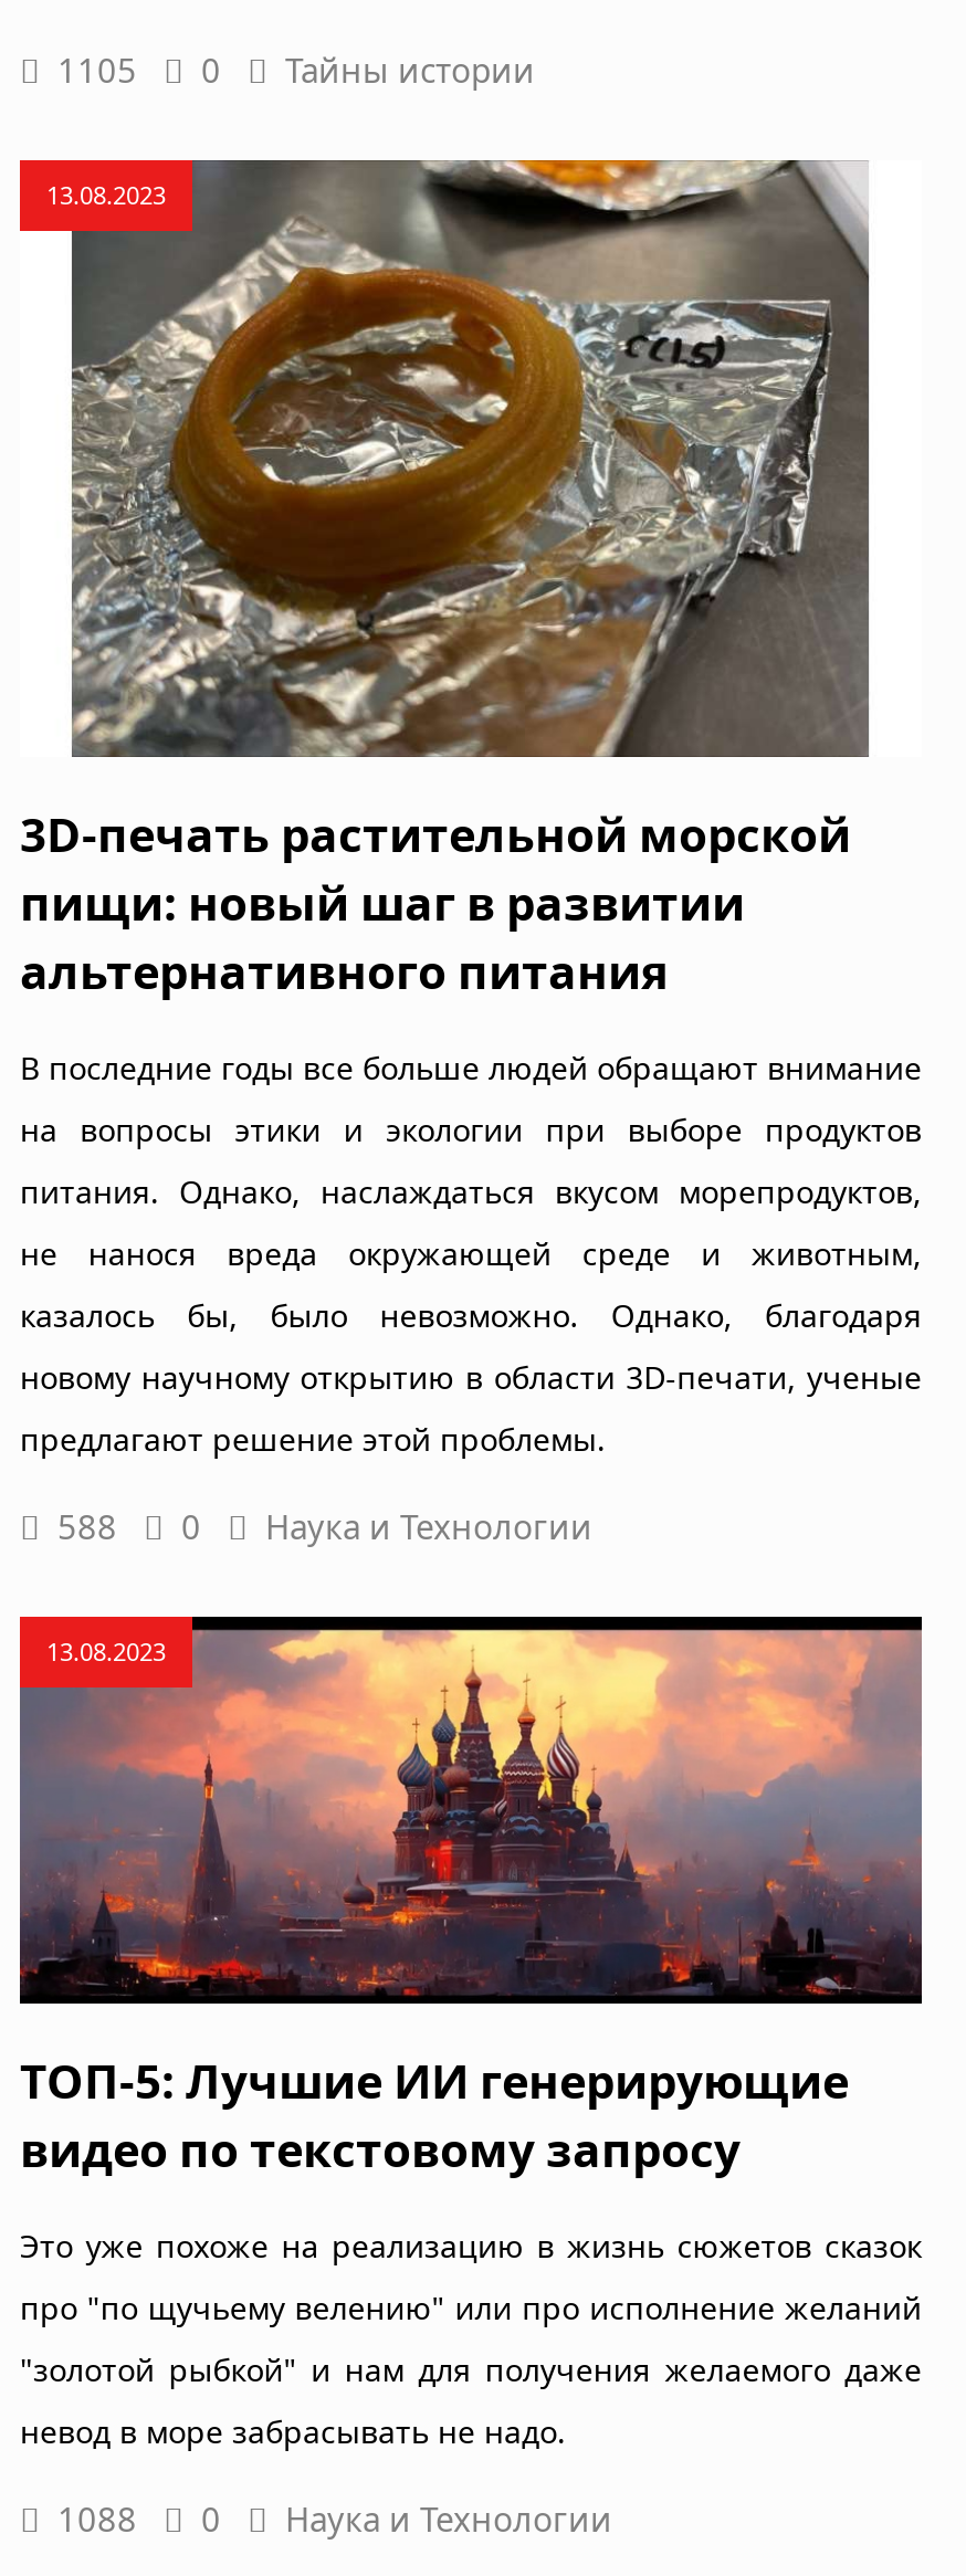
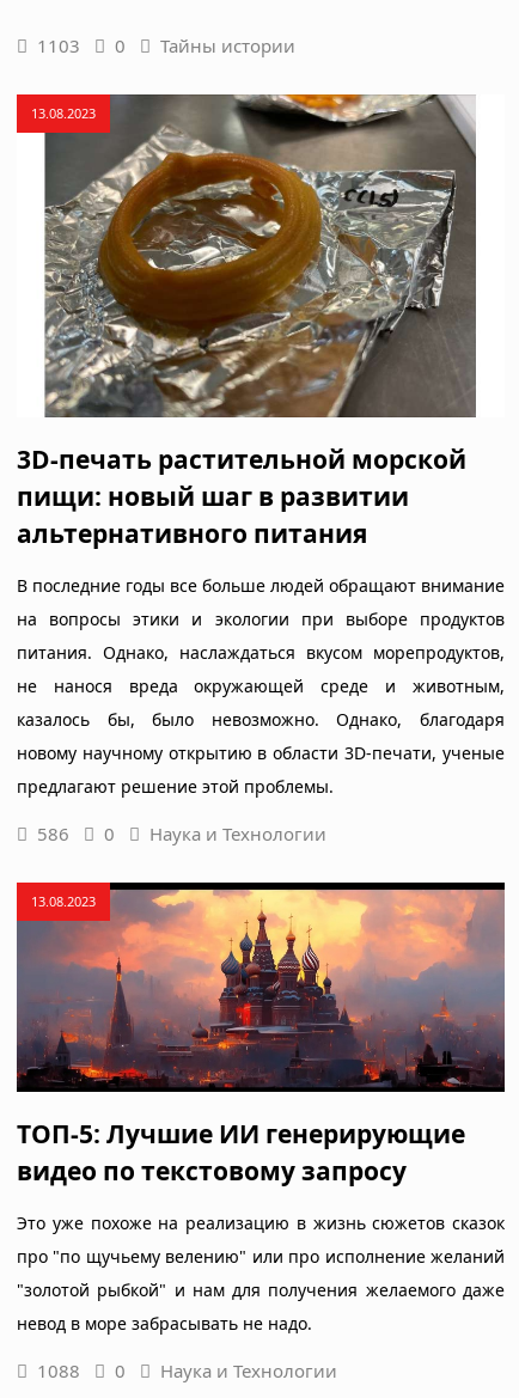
- 1105 0 Тайны истории
+ 1103 0 Тайны истории

- 588 0 Наука и Технологии
+ 586 0 Наука и Технологии
